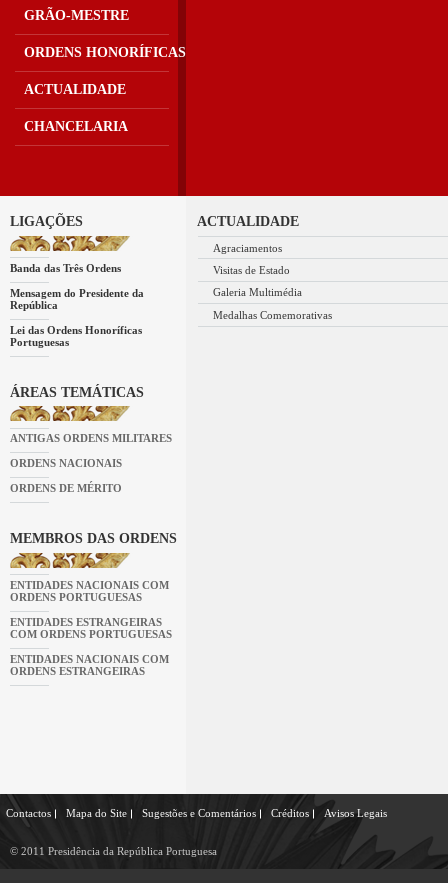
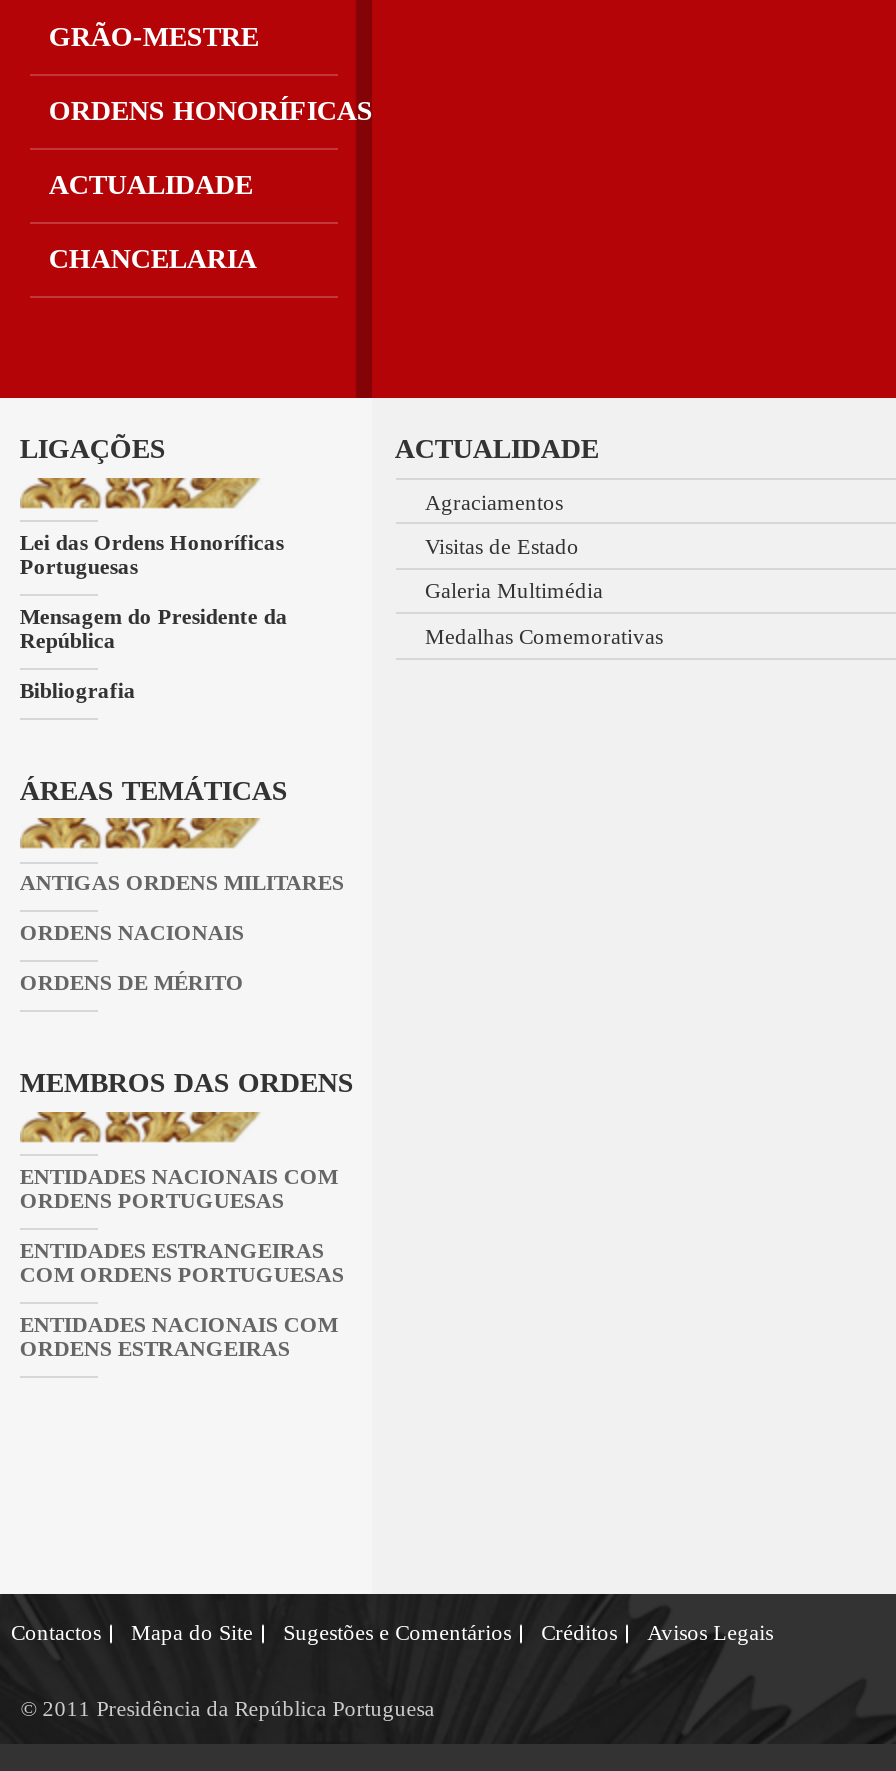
- Banda das Três Ordens

+ Bibliografia

moved up: Lei das Ordens Honoríficas | Portuguesas
